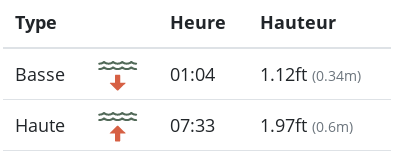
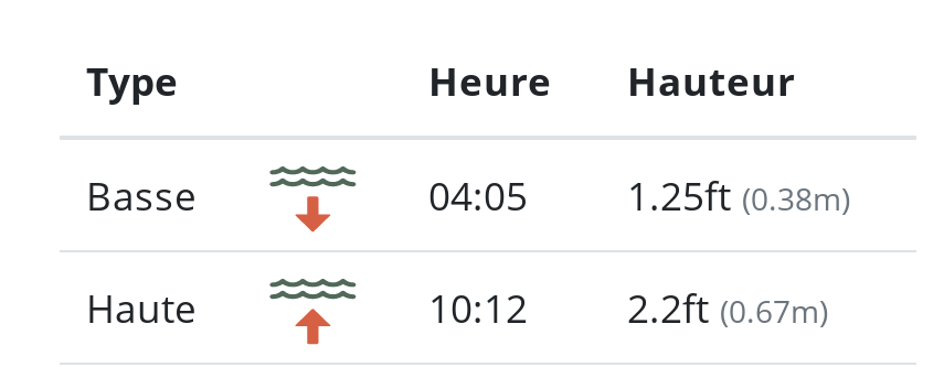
- 01:04
- 1.12ft (0.34m)
+ 04:05
+ 1.25ft (0.38m)

- 07:33
- 1.97ft (0.6m)
+ 10:12
+ 2.2ft (0.67m)
